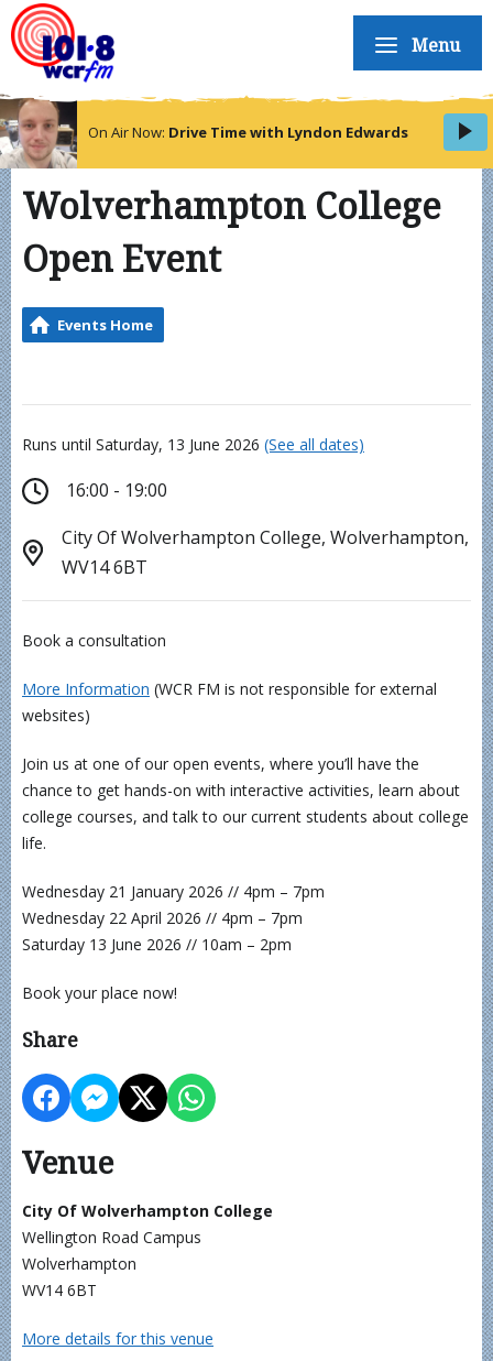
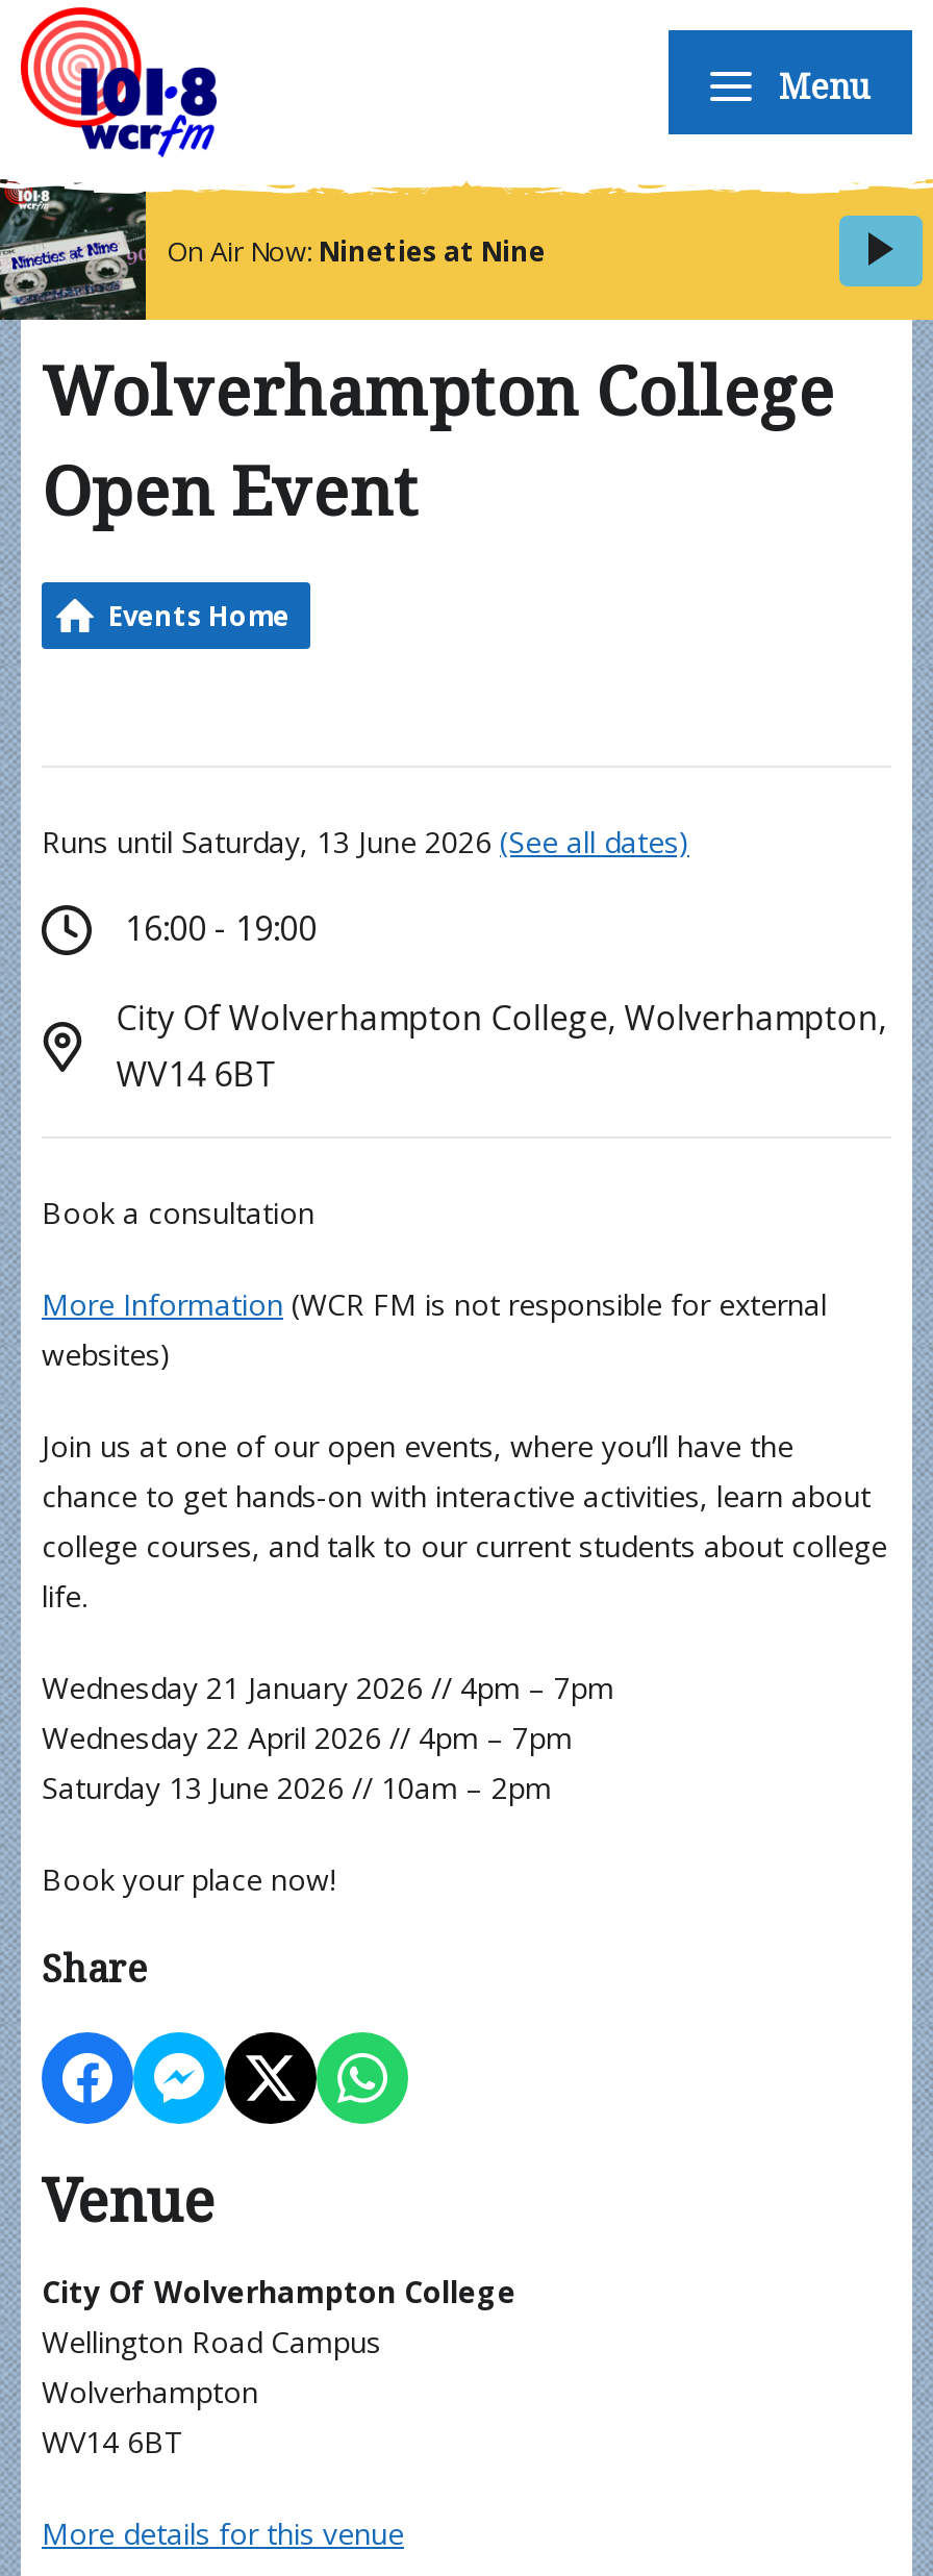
- [image]
- On Air Now: Drive Time with Lyndon Edwards
+ [image]
+ On Air Now: Nineties at Nine
